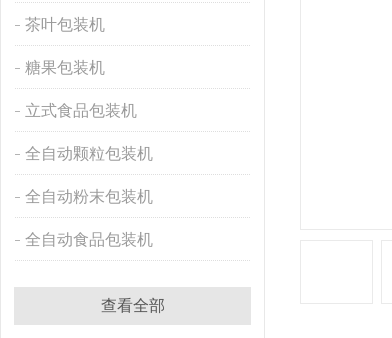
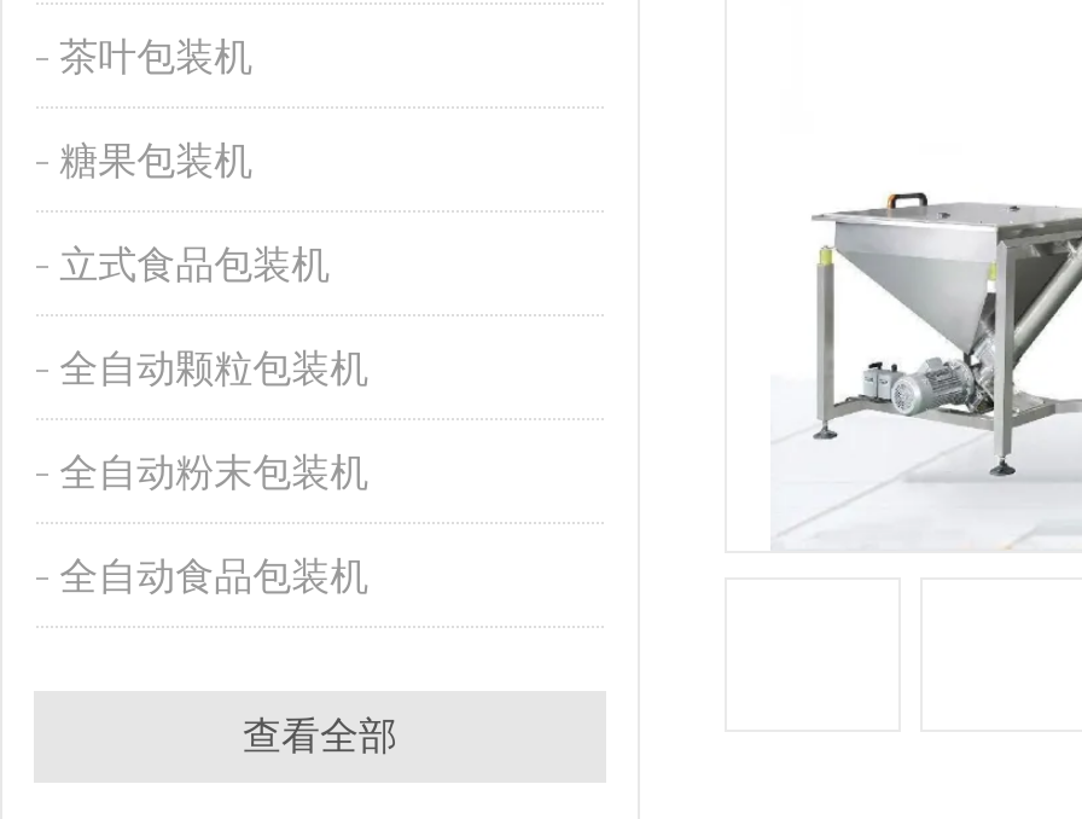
+ [image]
